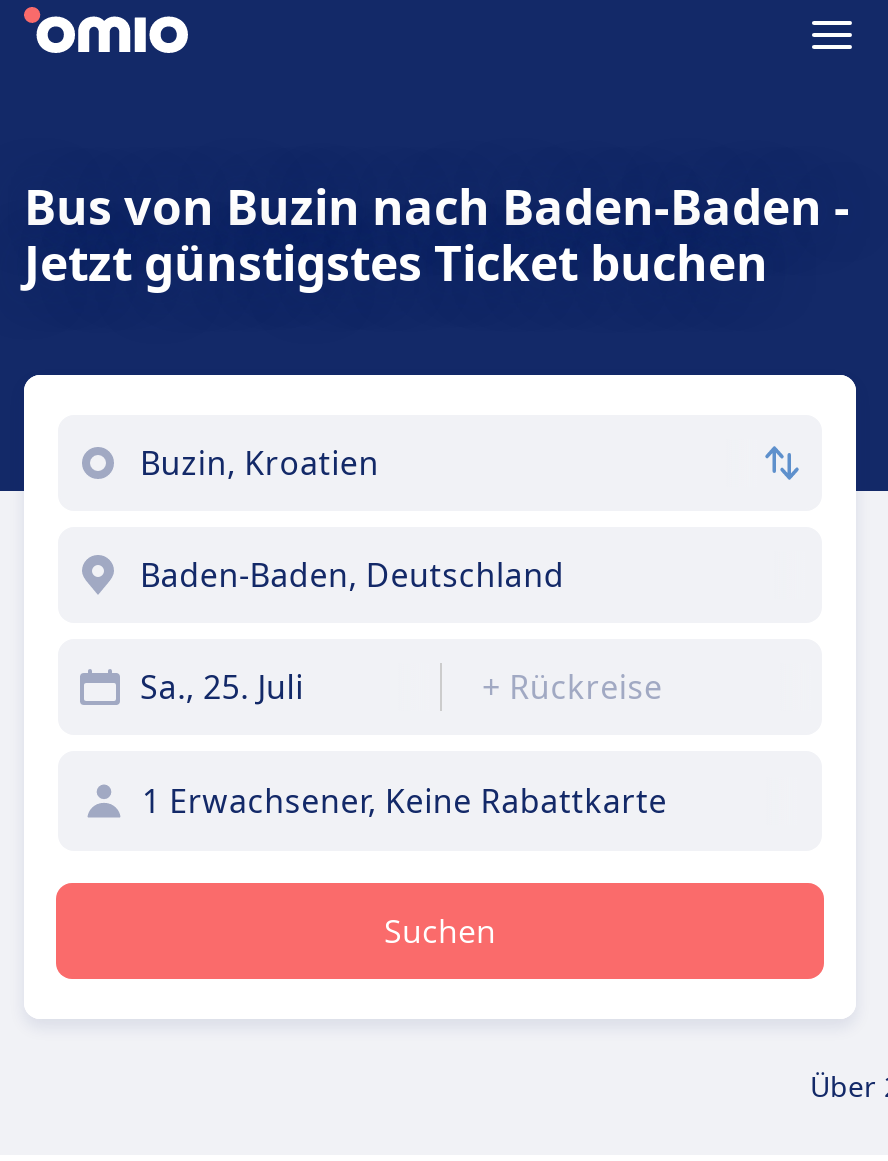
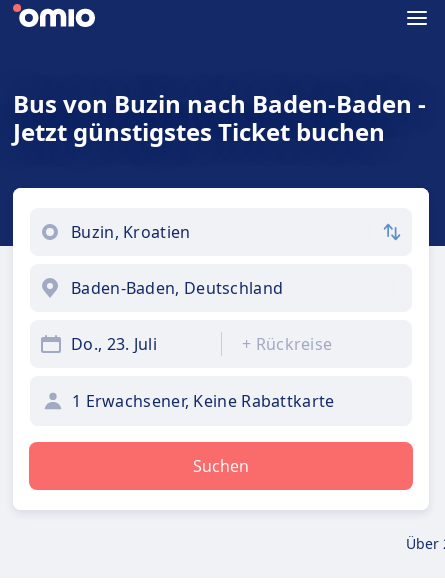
- Sa., 25. Juli
+ Do., 23. Juli
